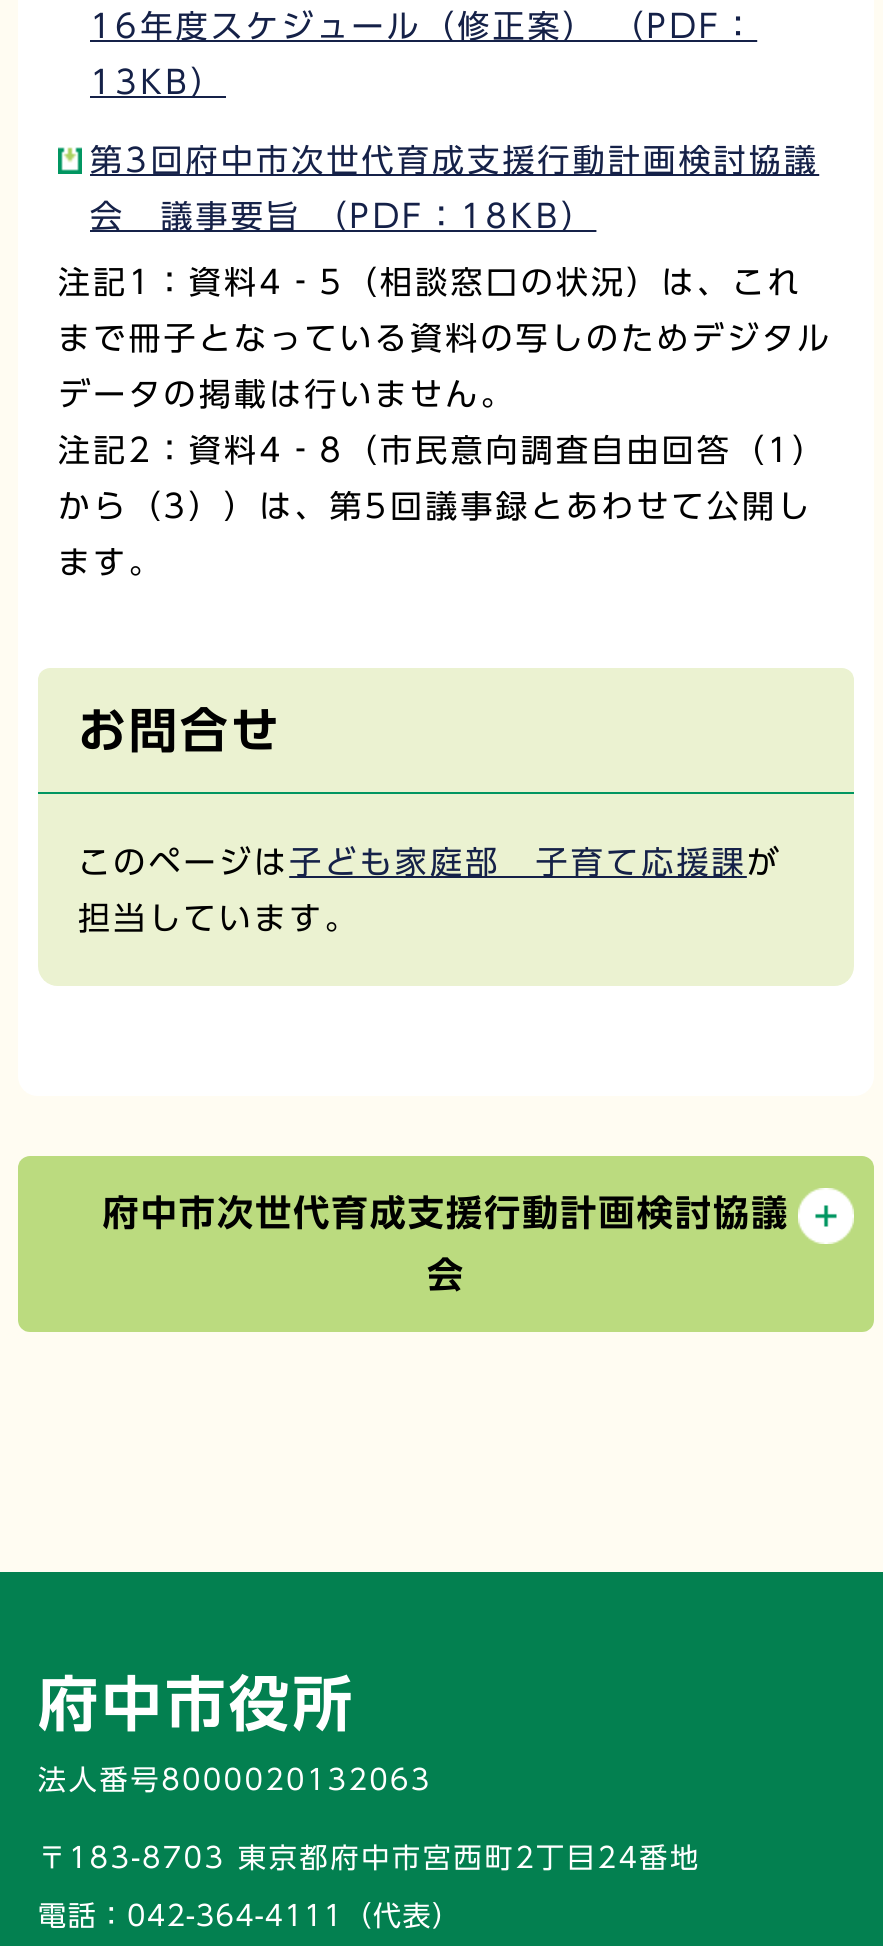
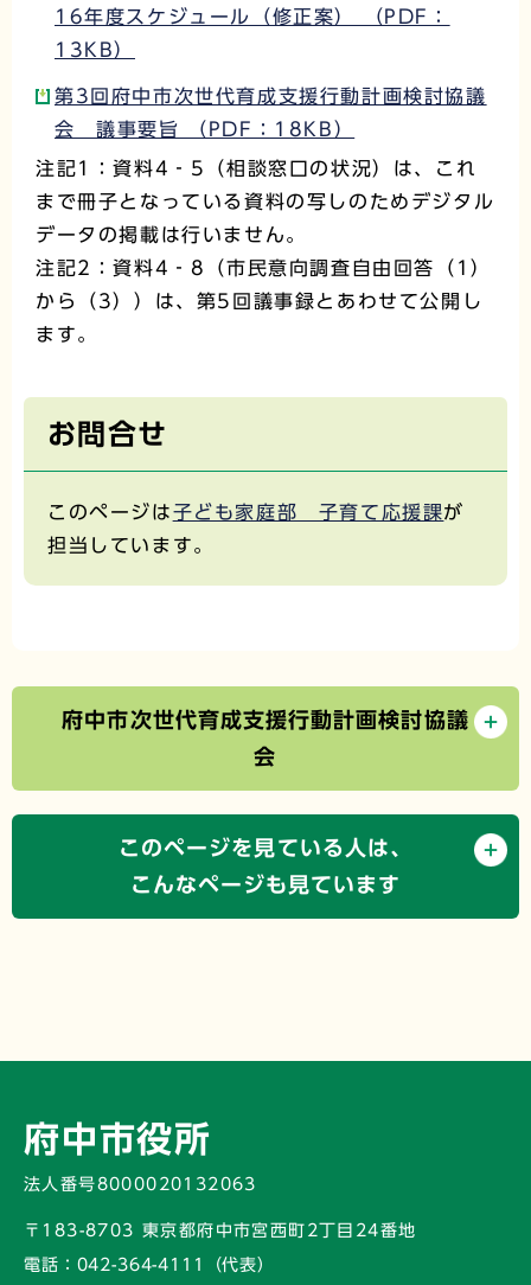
+ [image]
+ このページを見ている人は、
+ こんなページも見ています
